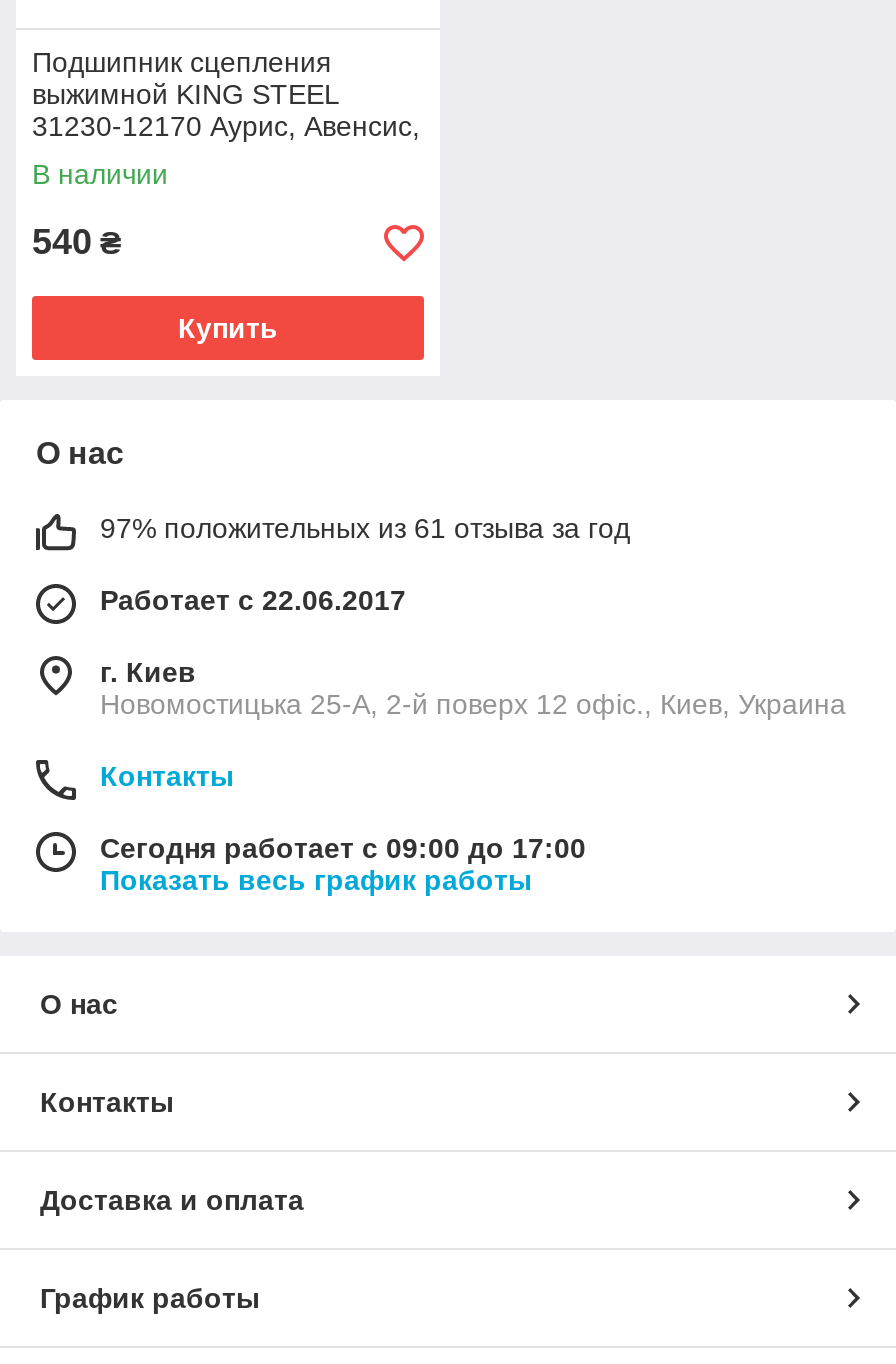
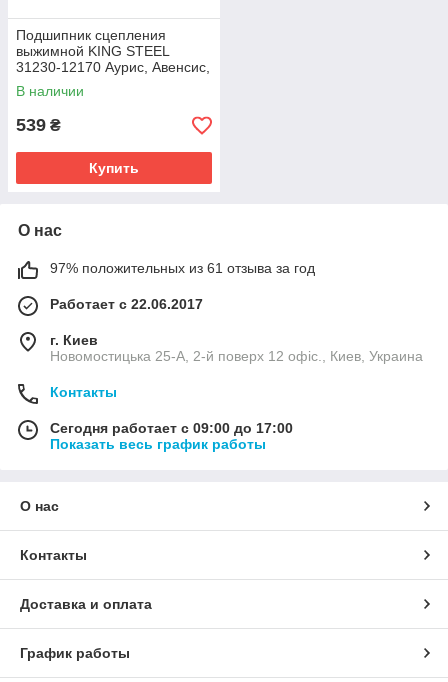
- 540 ₴
+ 539 ₴
